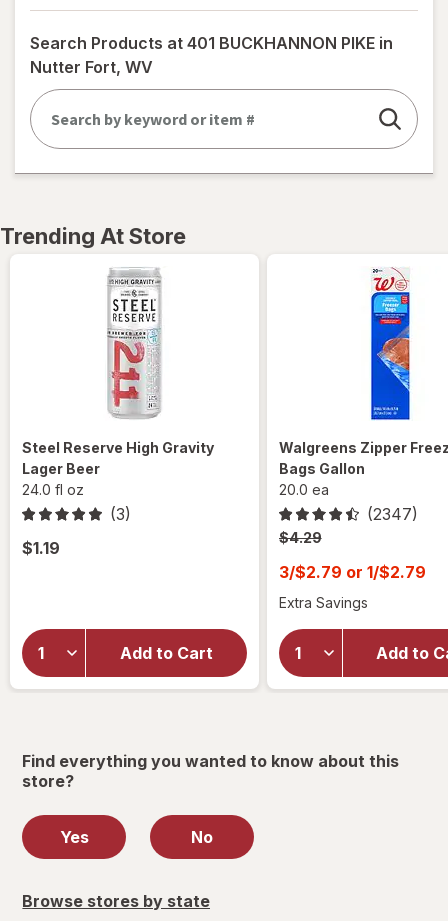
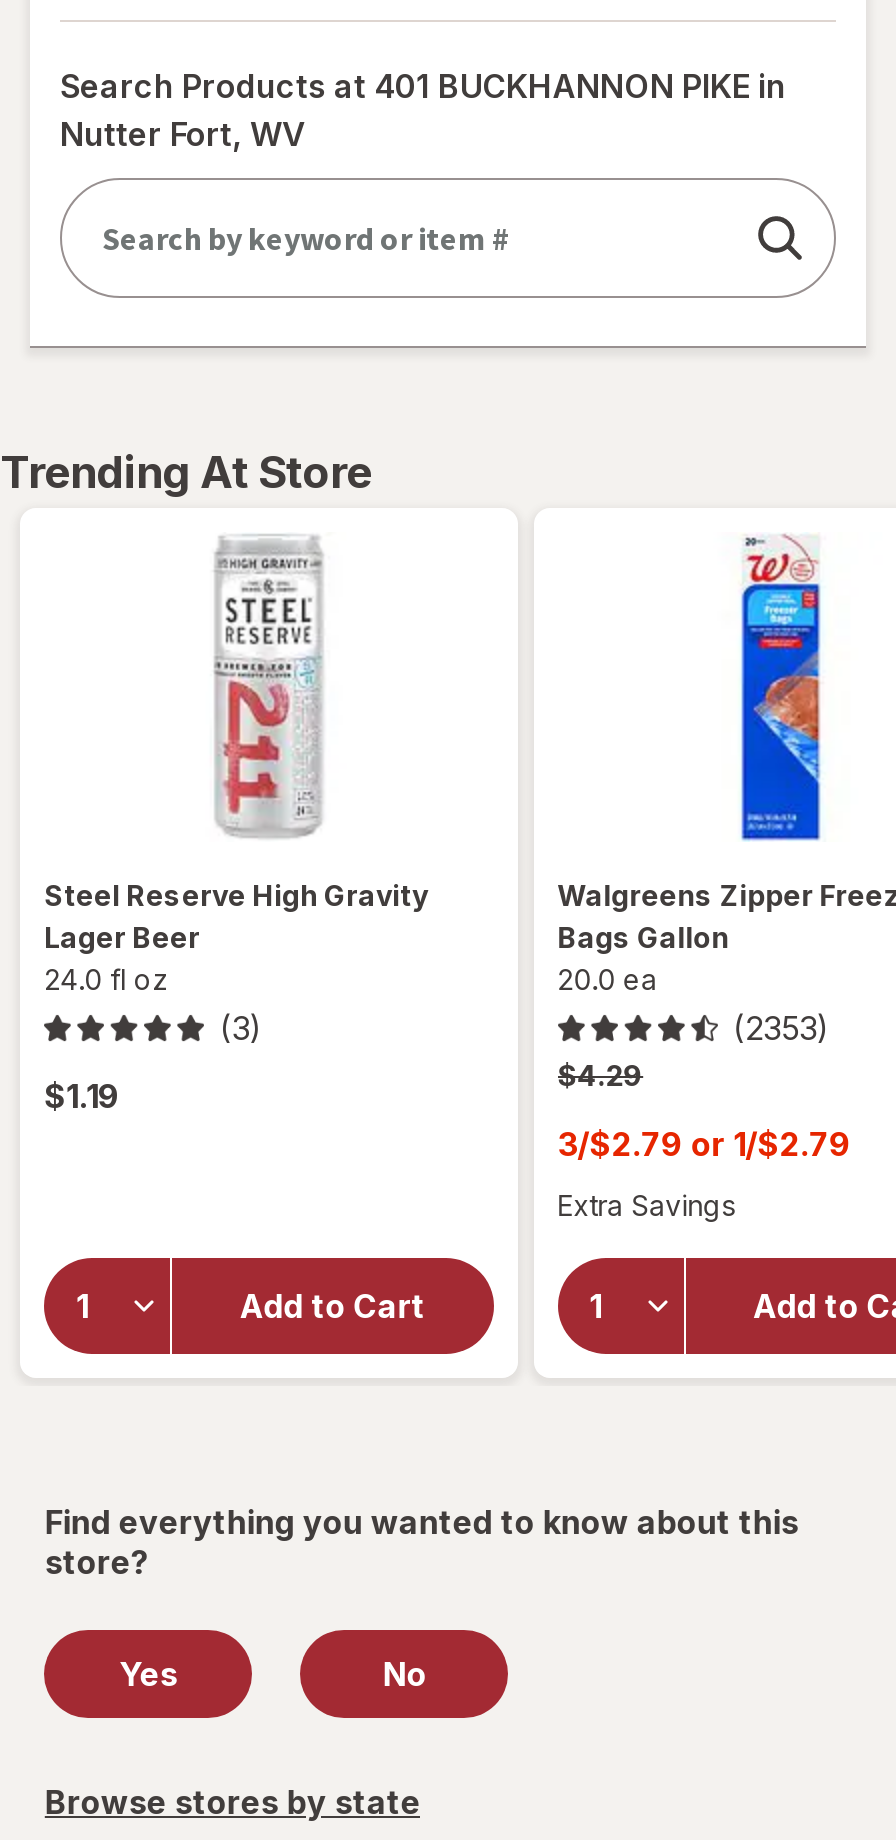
- (2347)
+ (2353)
